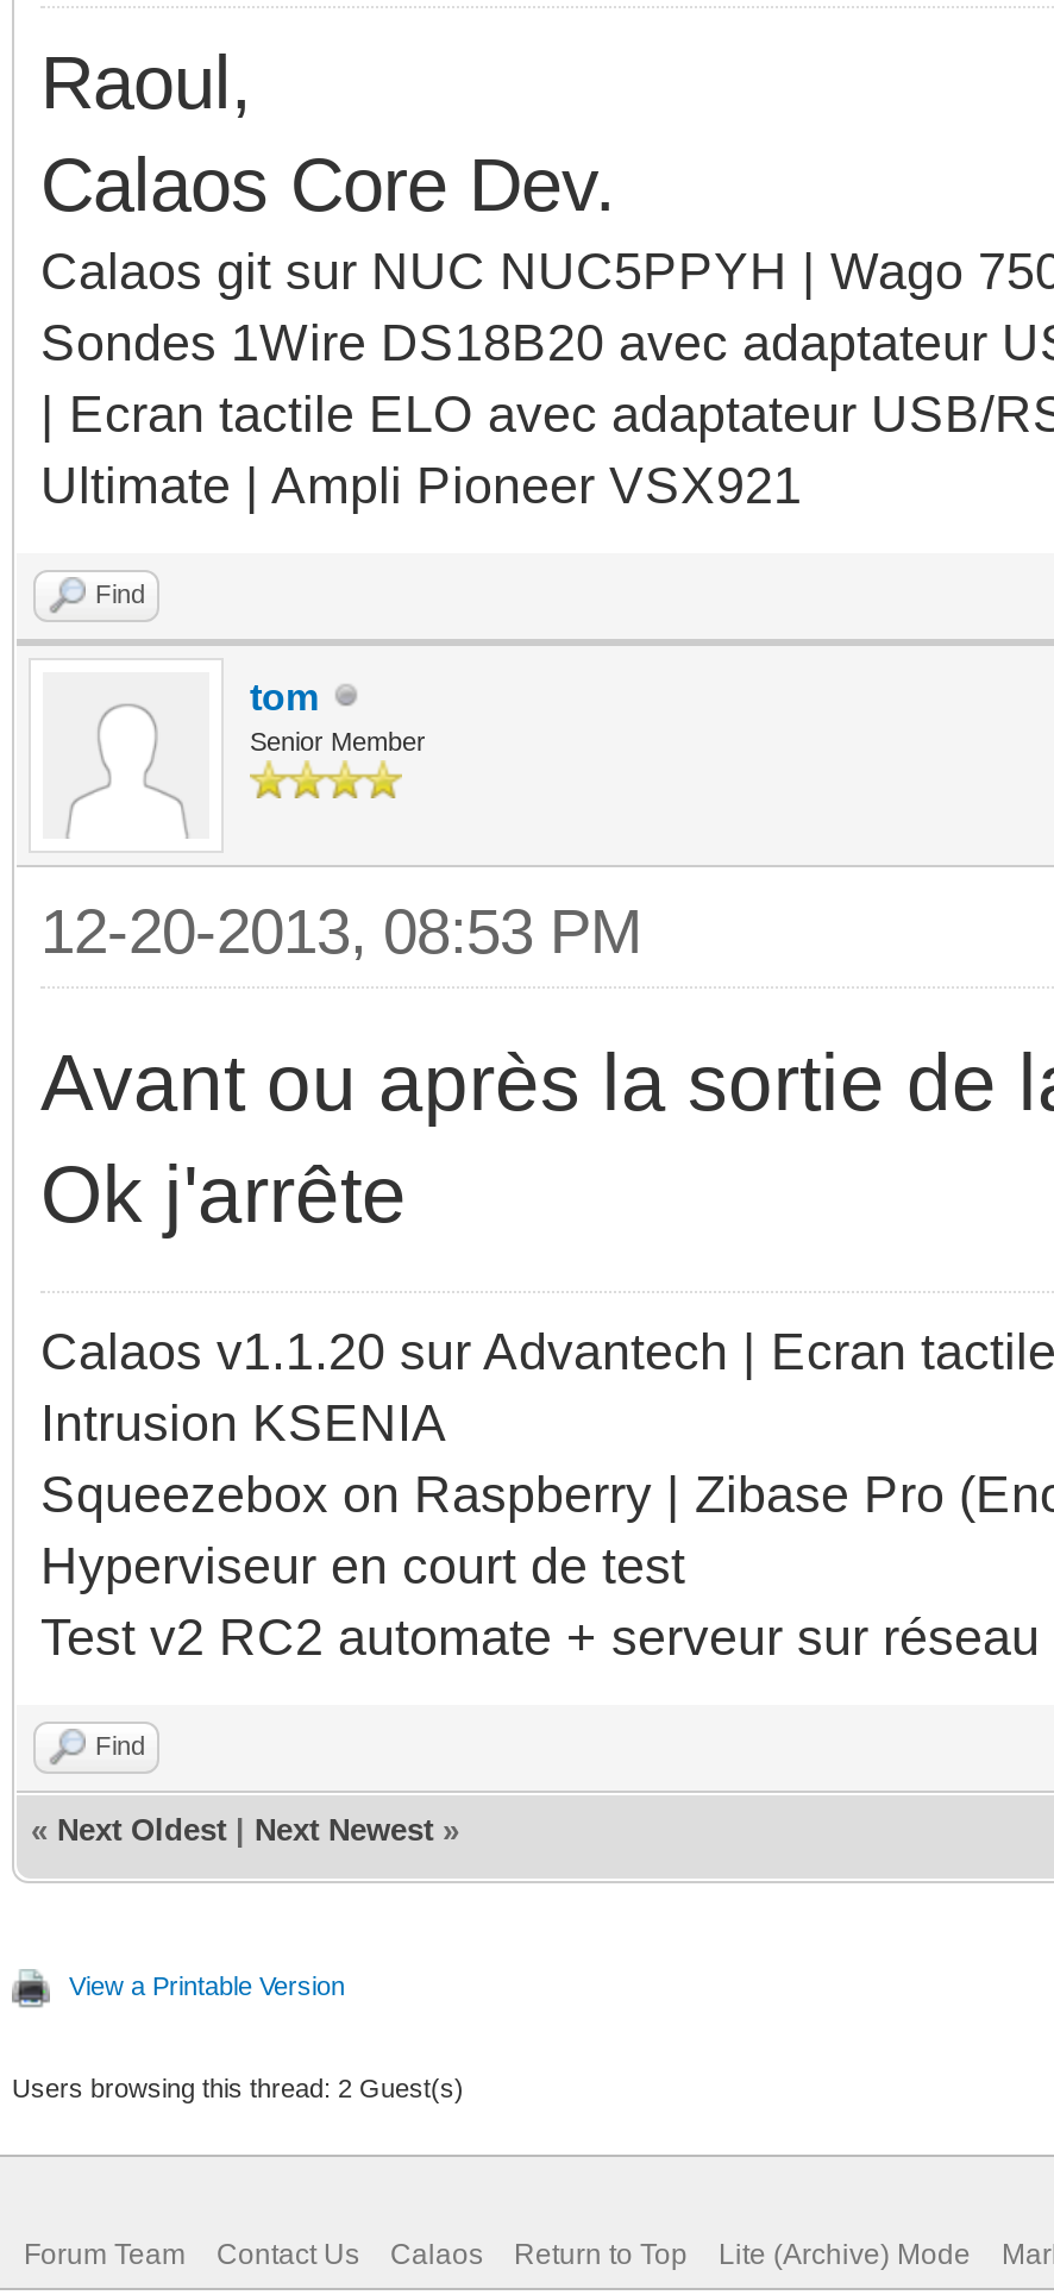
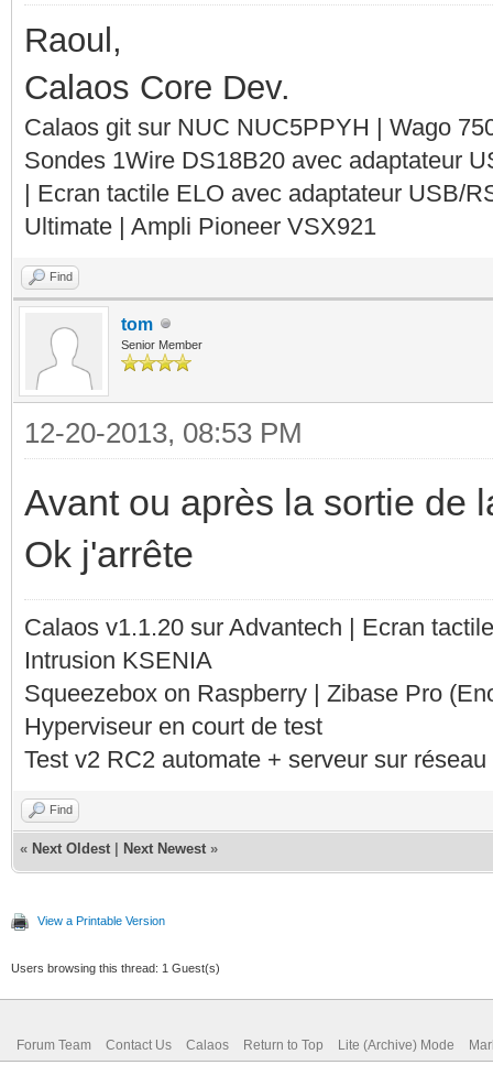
- Users browsing this thread: 2 Guest(s)
+ Users browsing this thread: 1 Guest(s)
